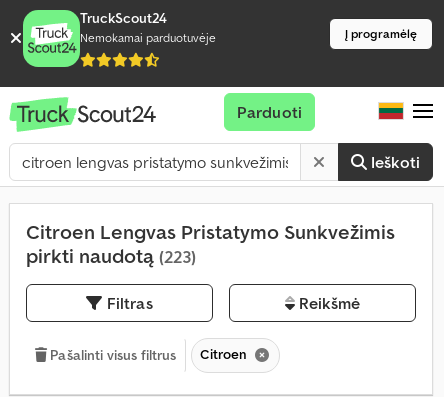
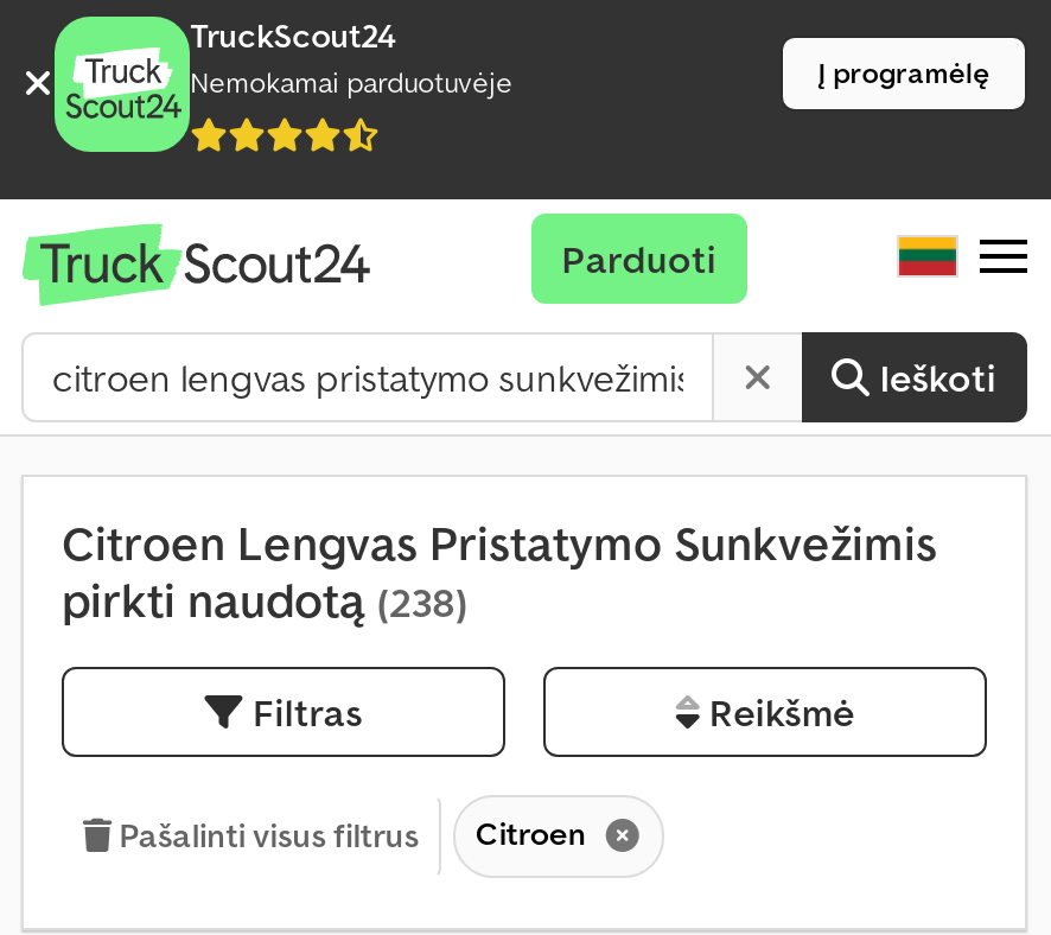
- pirkti naudotą (223)
+ pirkti naudotą (238)
